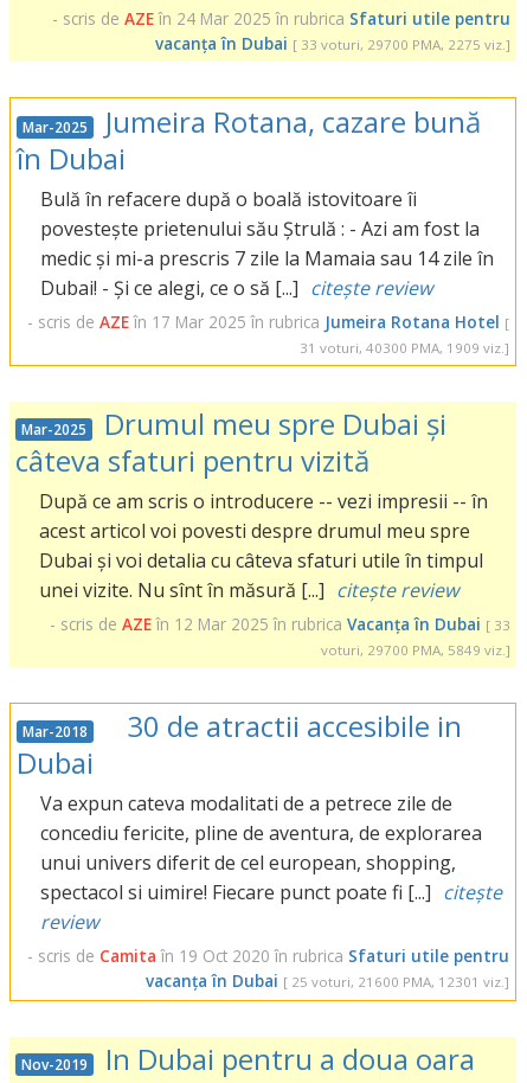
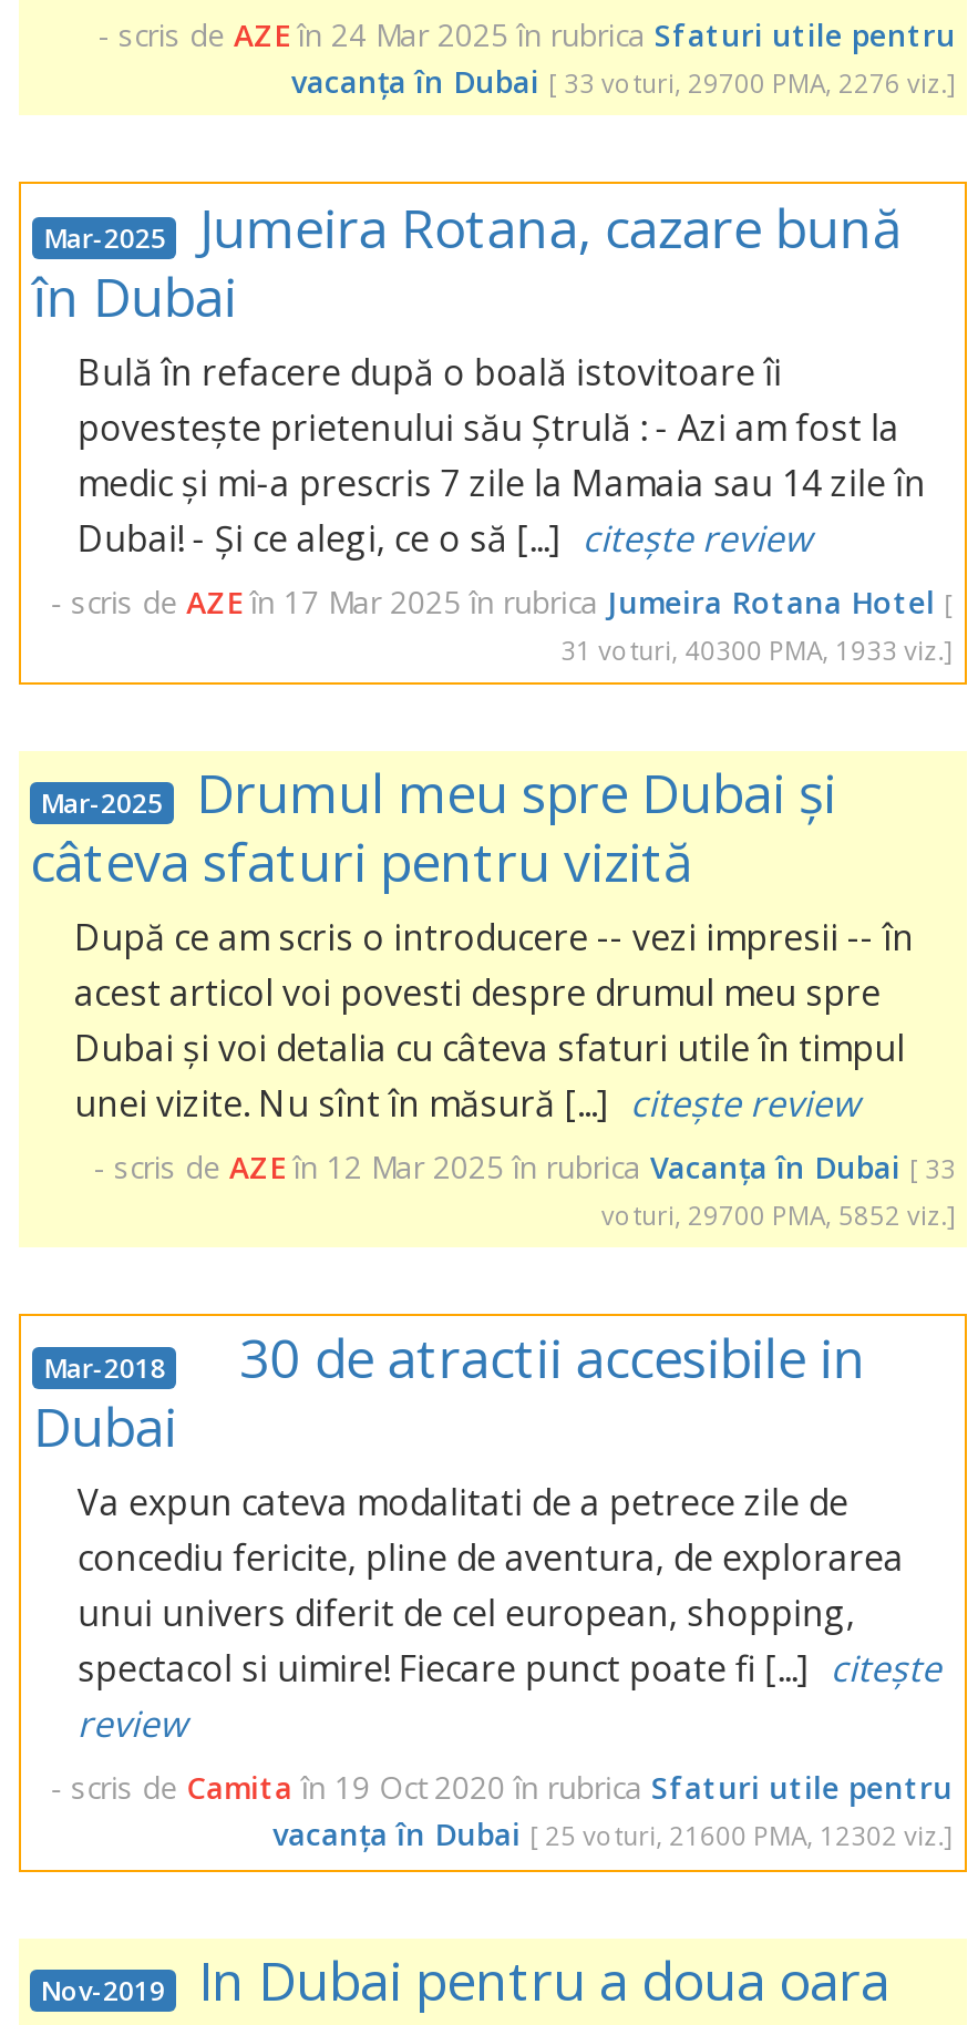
- vacanța în Dubai [ 33 voturi, 29700 PMA, 2275 viz.]
+ vacanța în Dubai [ 33 voturi, 29700 PMA, 2276 viz.]

- 31 voturi, 40300 PMA, 1909 viz.]
+ 31 voturi, 40300 PMA, 1933 viz.]

- voturi, 29700 PMA, 5849 viz.]
+ voturi, 29700 PMA, 5852 viz.]

- vacanța în Dubai [ 25 voturi, 21600 PMA, 12301 viz.]
+ vacanța în Dubai [ 25 voturi, 21600 PMA, 12302 viz.]
